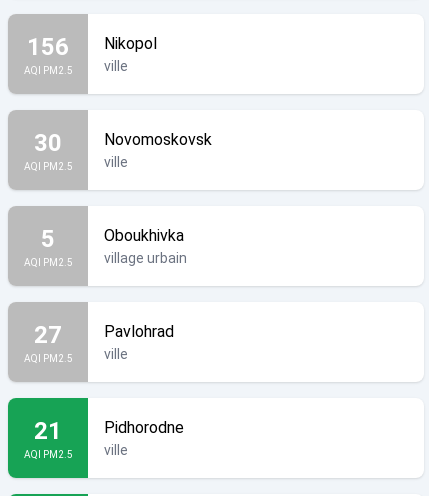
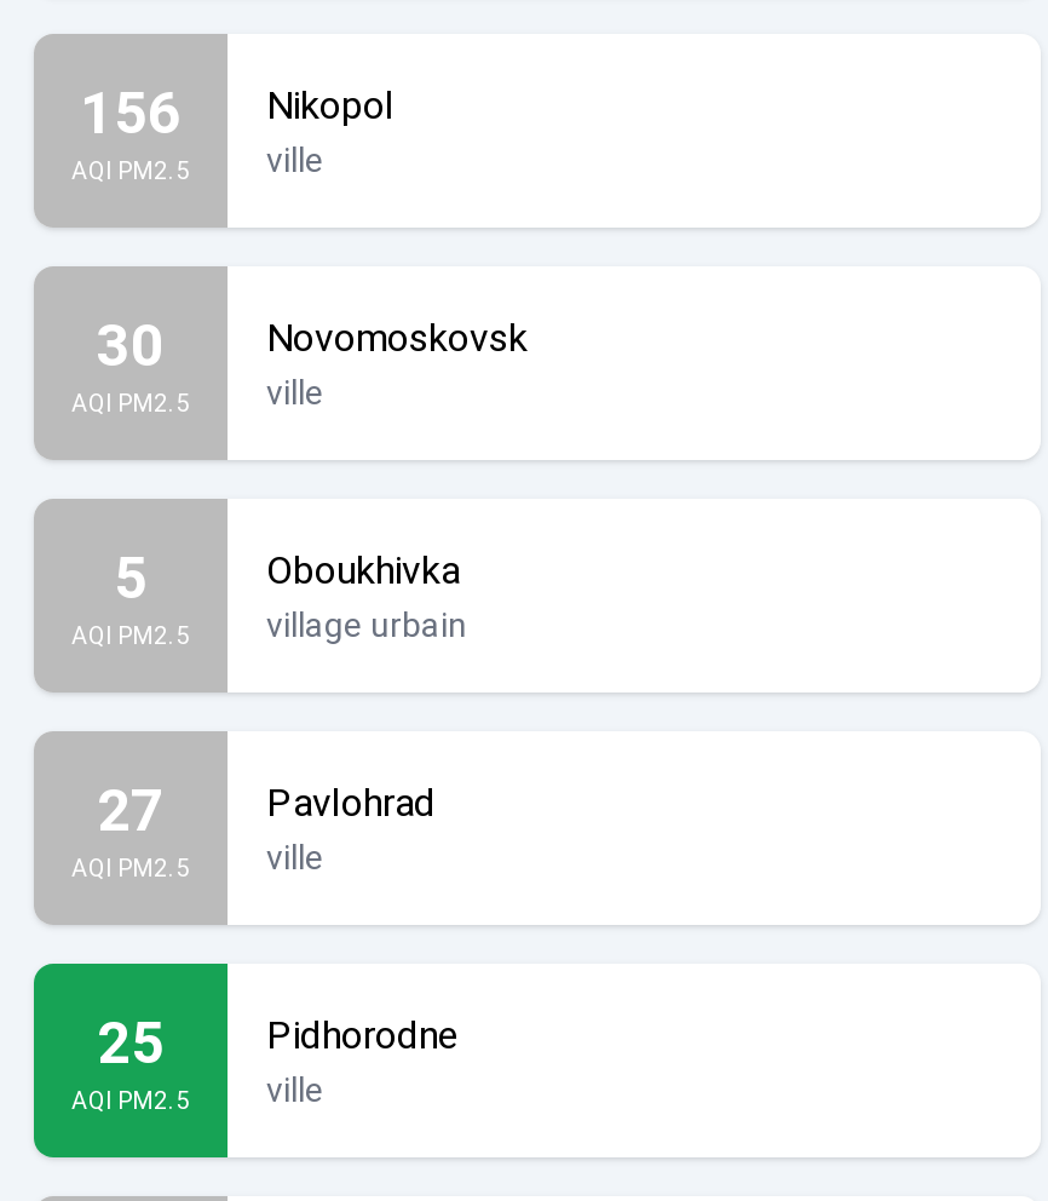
- 21
+ 25
